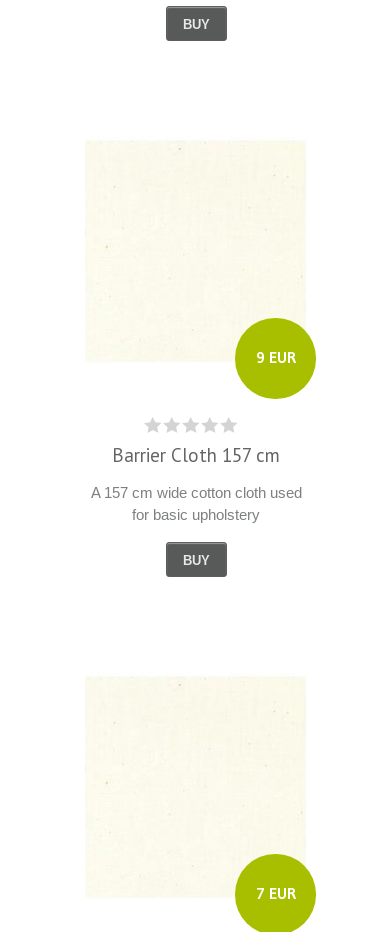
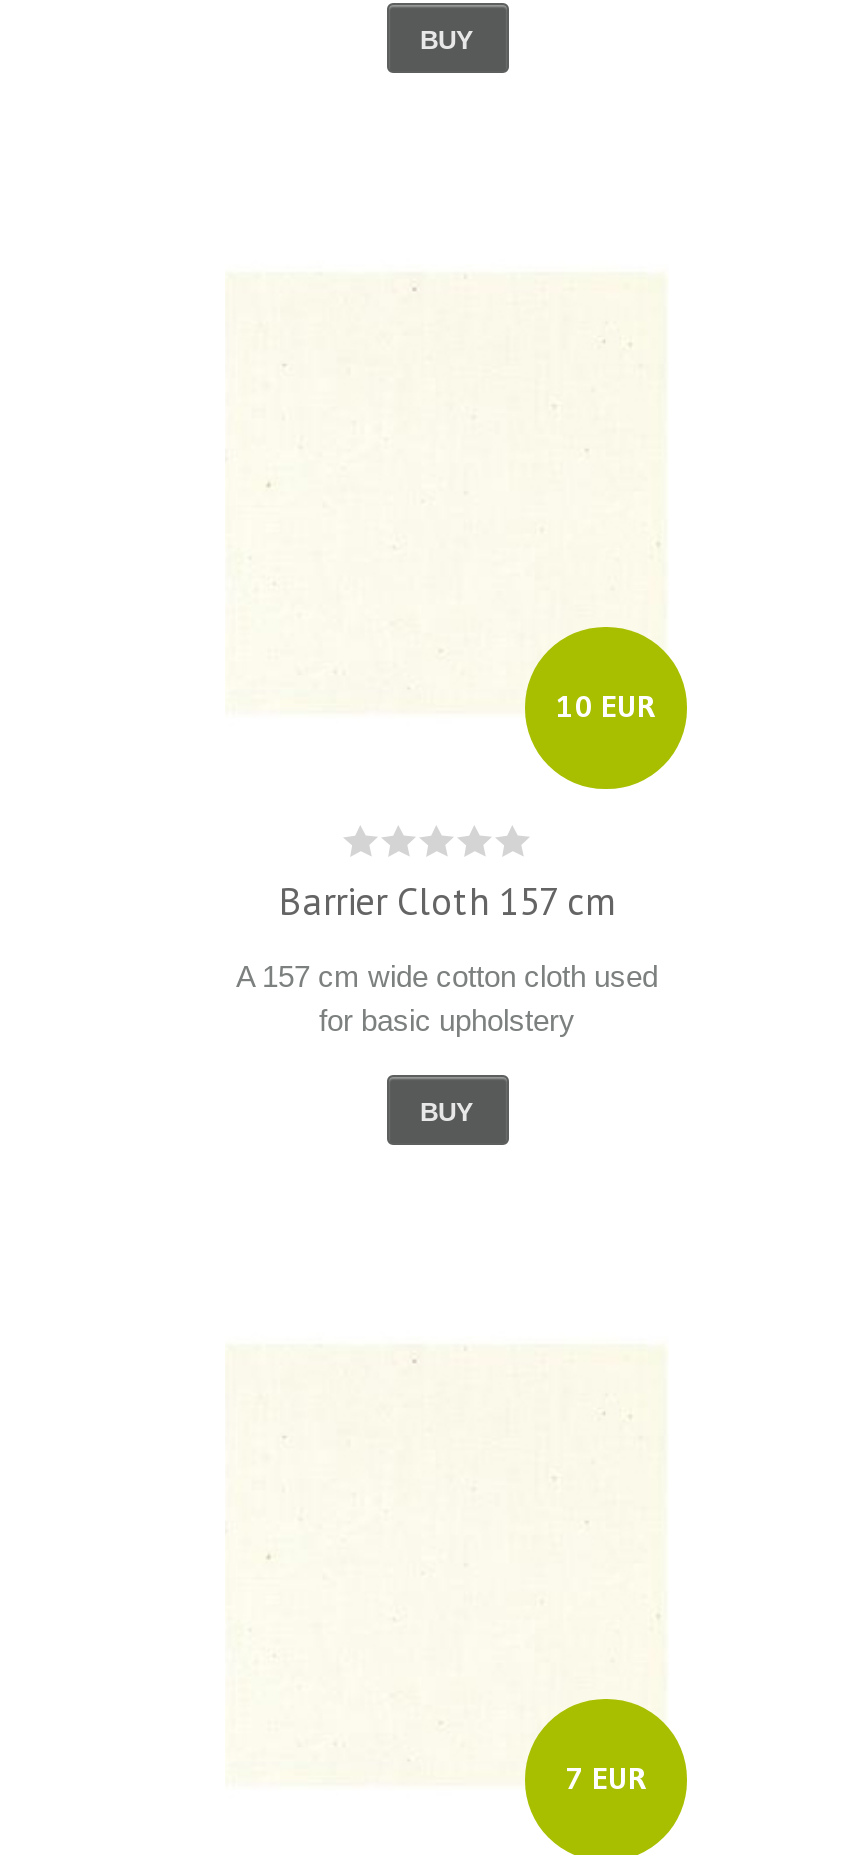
- 9 EUR
+ 10 EUR
